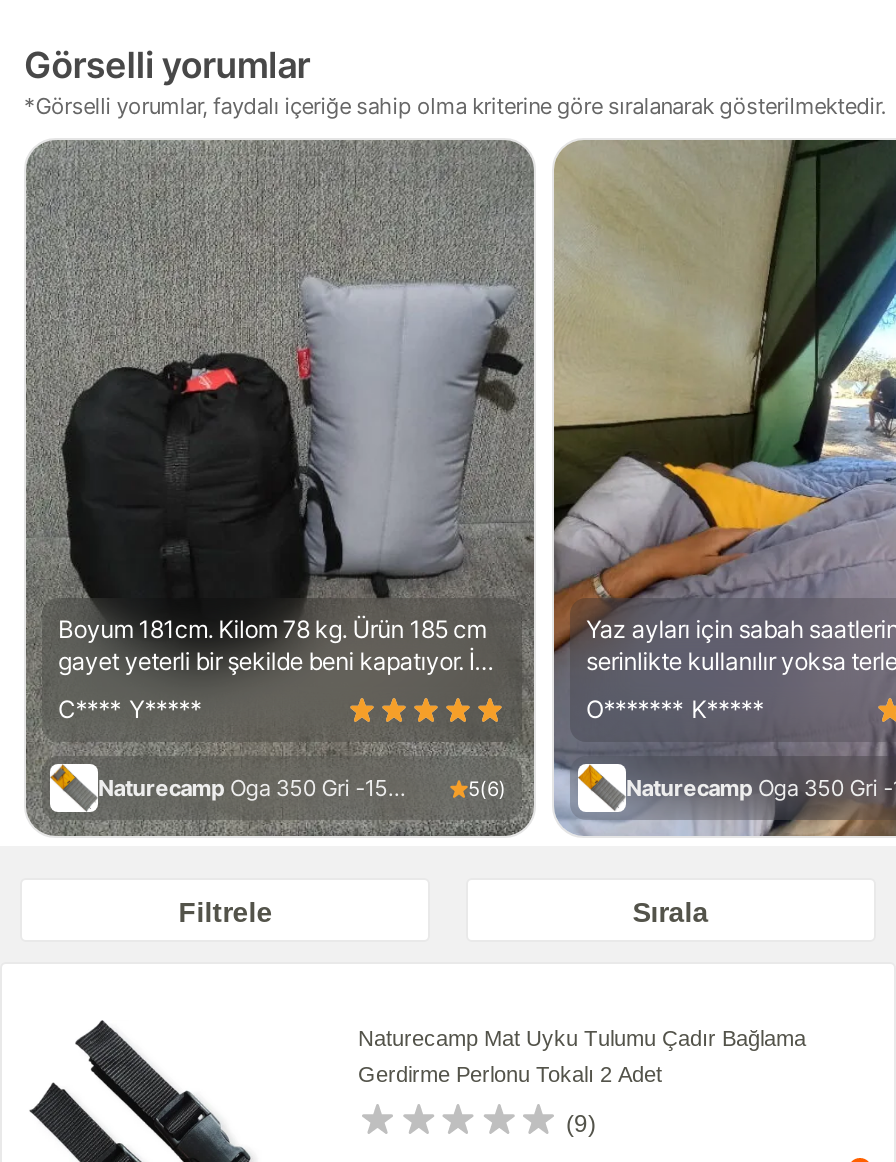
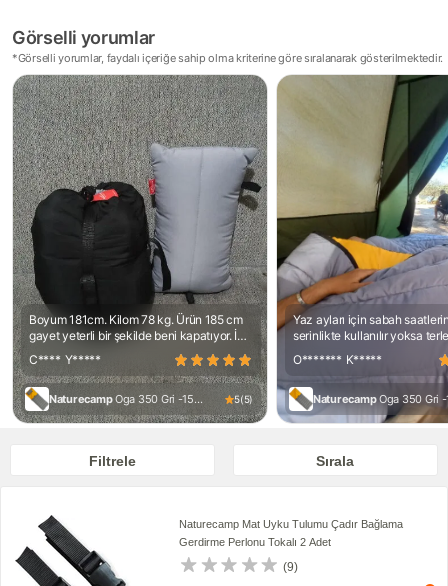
- 5(6)
+ 5(5)
